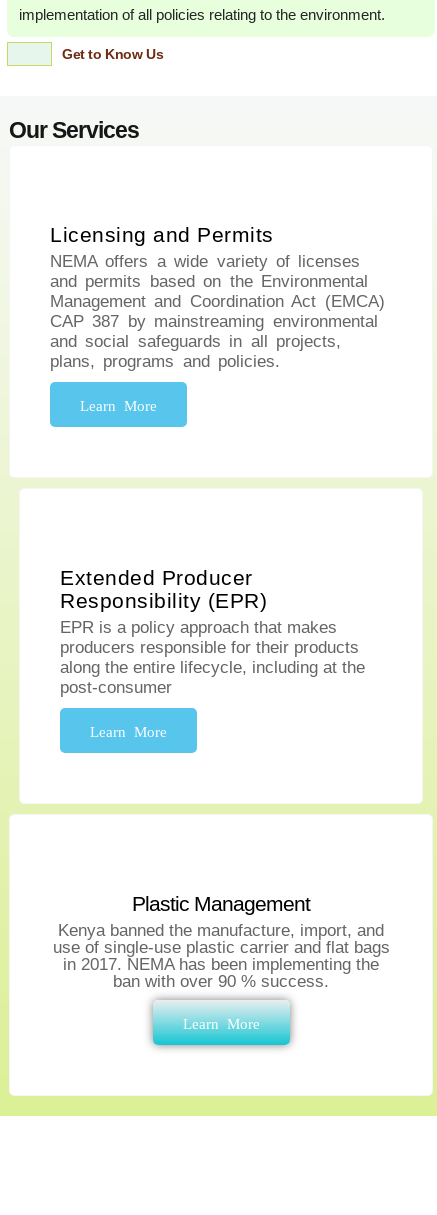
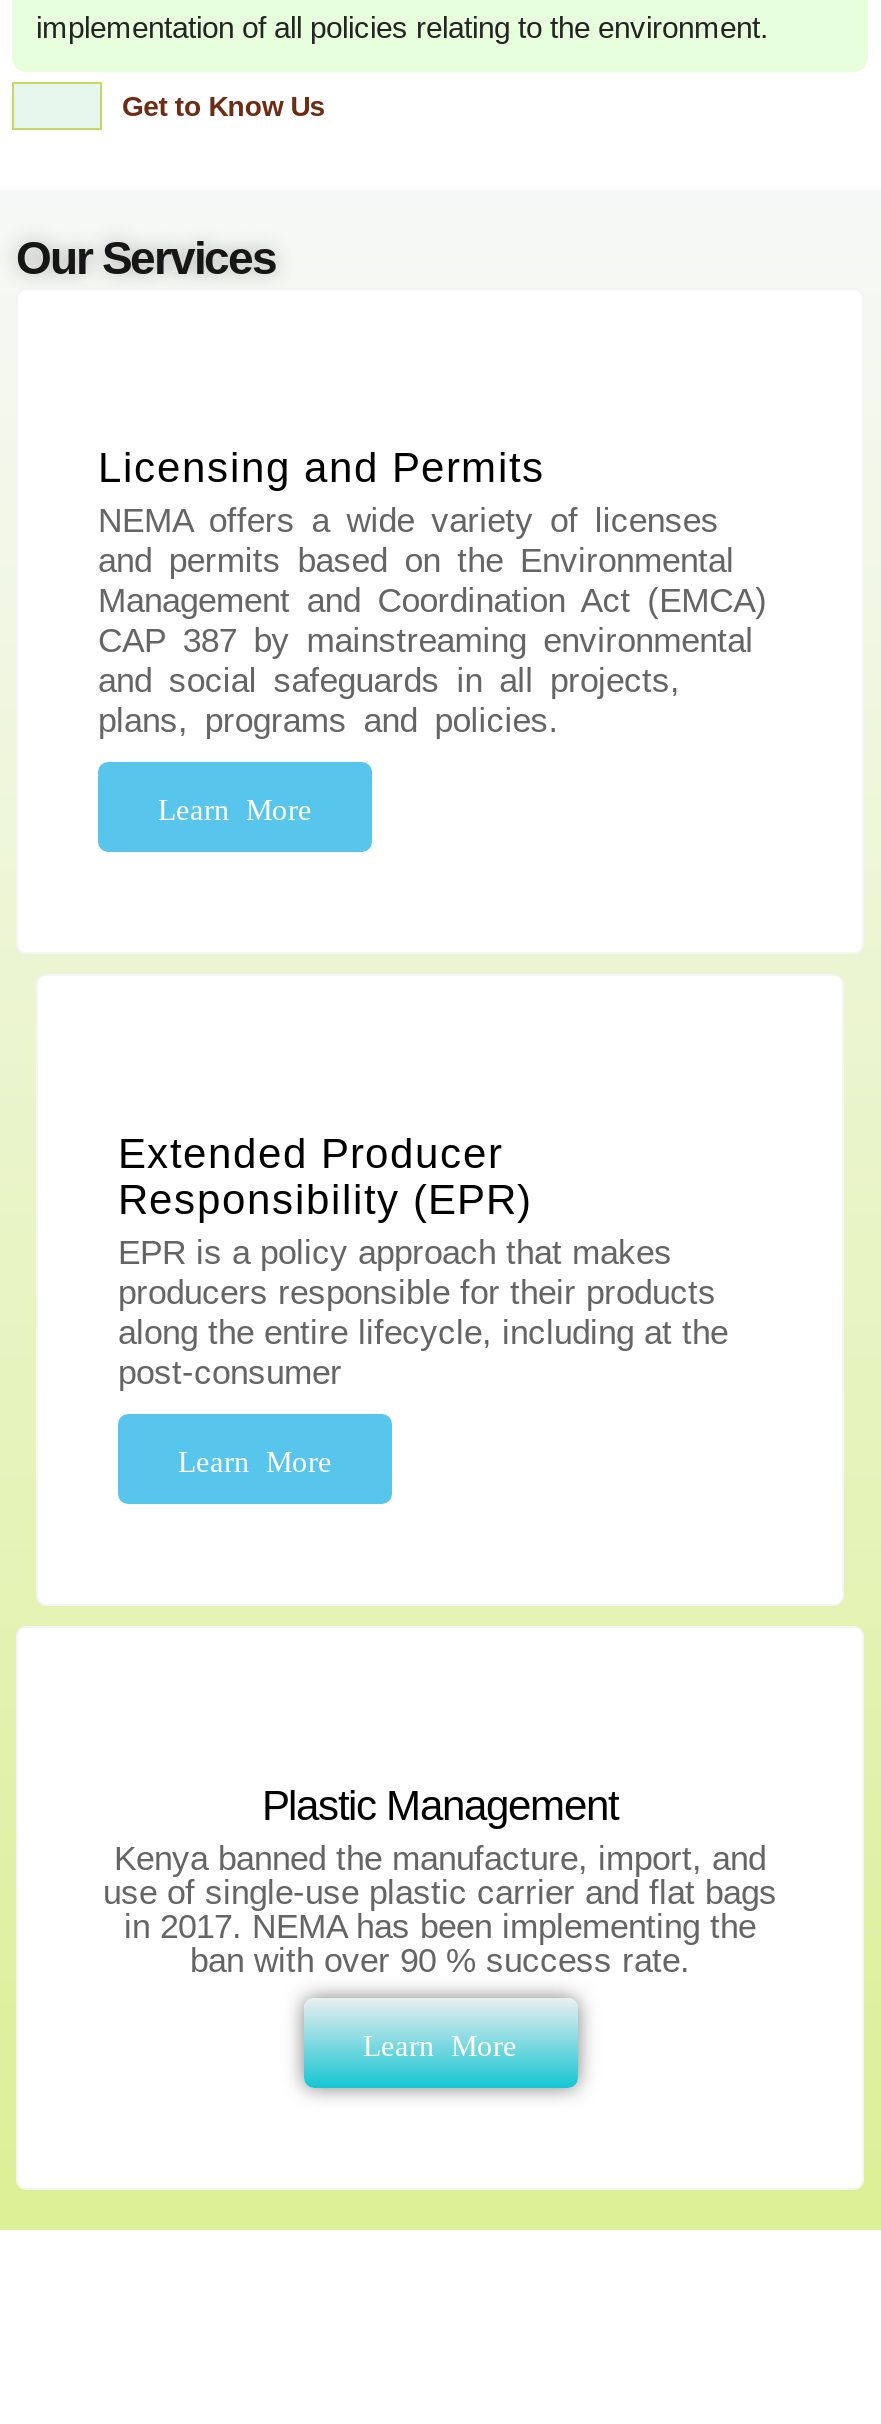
- ban with over 90 % success.
+ ban with over 90 % success rate.
